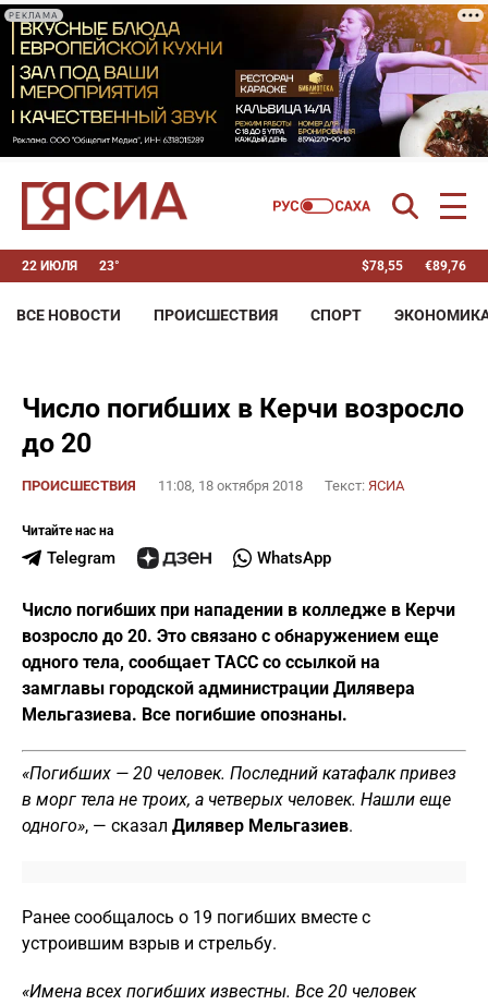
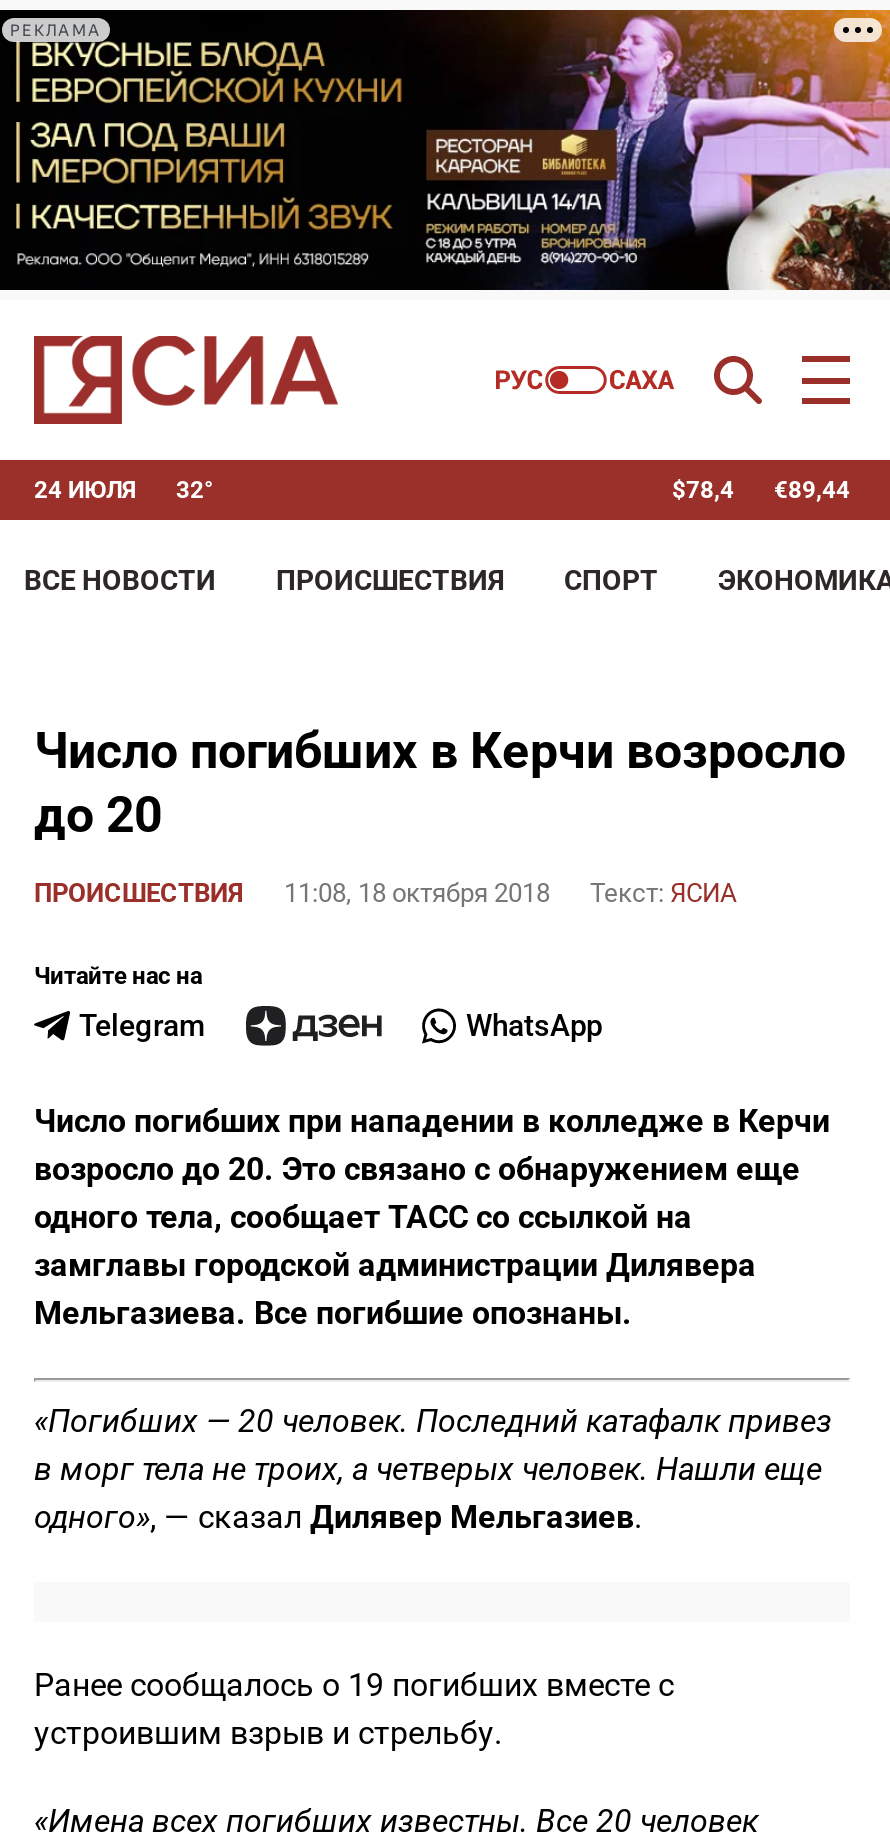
- 22 ИЮЛЯ
+ 24 ИЮЛЯ

- 23°
+ 32°

- $78,55
+ $78,4

- €89,76
+ €89,44
